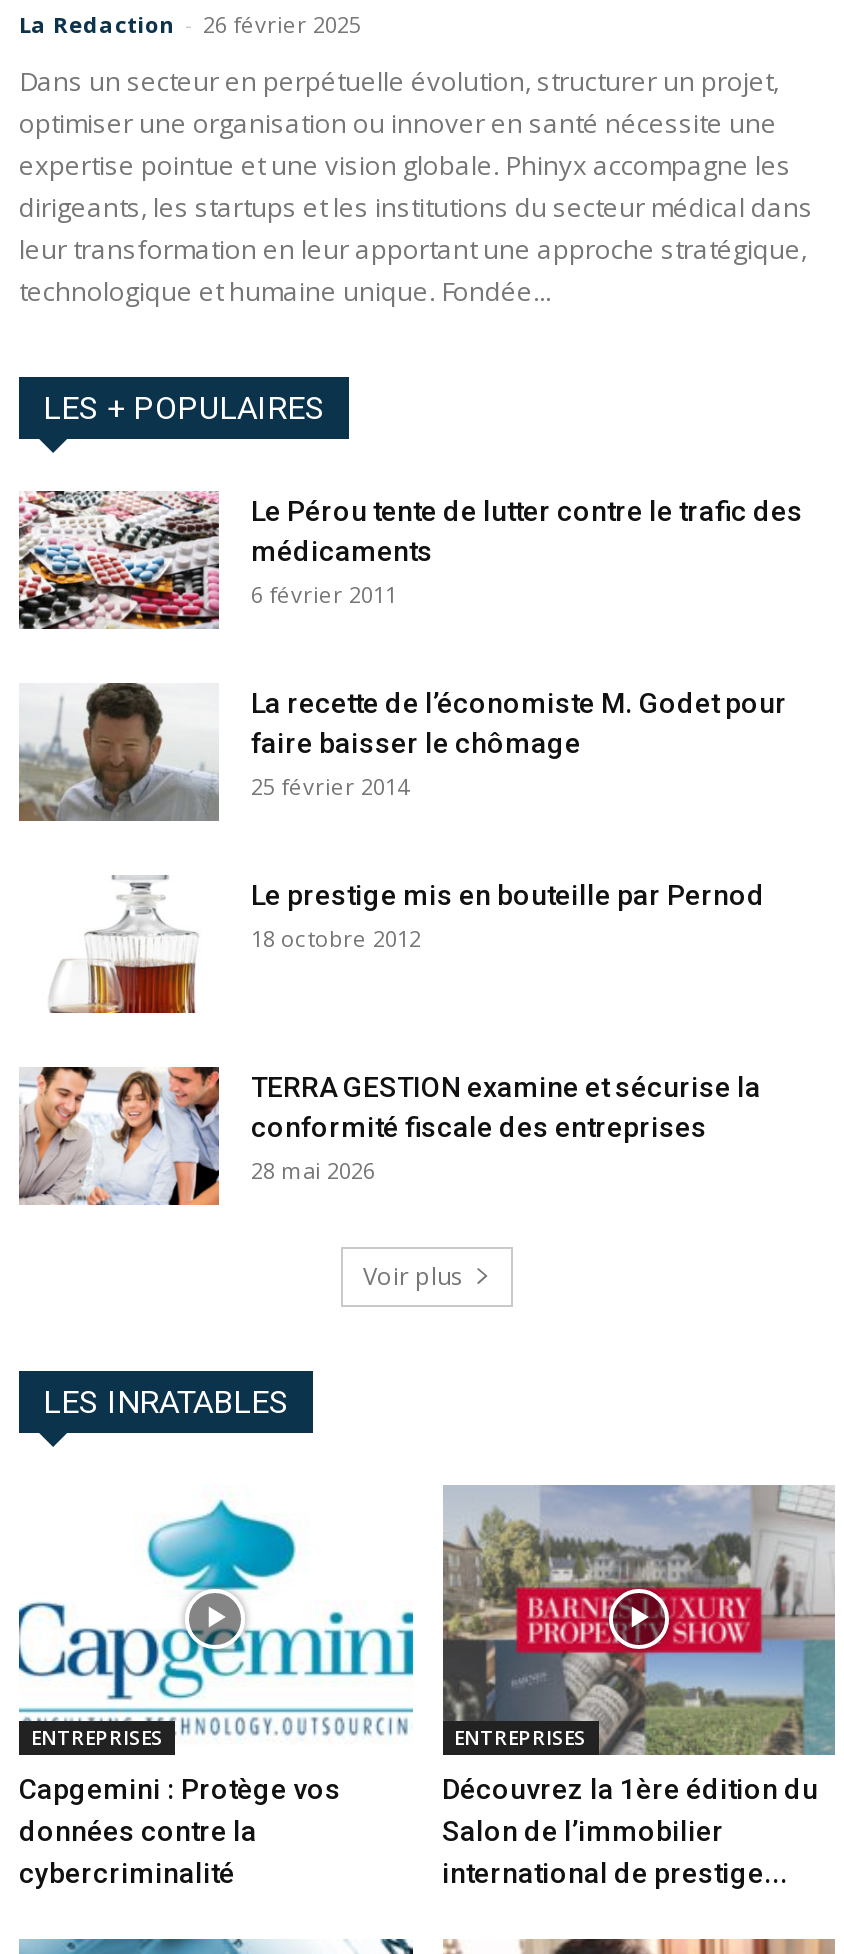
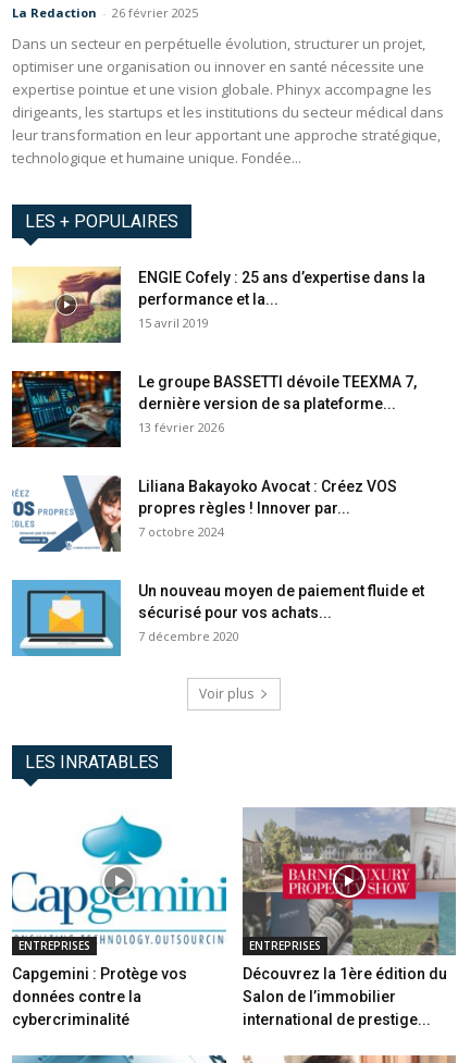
- [image]
- Le Pérou tente de lutter contre le trafic des
- médicaments
- 6 février 2011
+ [image]
+ ENGIE Cofely : 25 ans d’expertise dans la
+ performance et la...
+ 15 avril 2019

- [image]
- La recette de l’économiste M. Godet pour
- faire baisser le chômage
- 25 février 2014
+ [image]
+ Le groupe BASSETTI dévoile TEEXMA 7,
+ dernière version de sa plateforme...
+ 13 février 2026

- [image]
- Le prestige mis en bouteille par Pernod
- 18 octobre 2012
+ [image]
+ Liliana Bakayoko Avocat : Créez VOS
+ propres règles ! Innover par...
+ 7 octobre 2024

- [image]
- TERRA GESTION examine et sécurise la
- conformité fiscale des entreprises
- 28 mai 2026
+ [image]
+ Un nouveau moyen de paiement fluide et
+ sécurisé pour vos achats...
+ 7 décembre 2020
